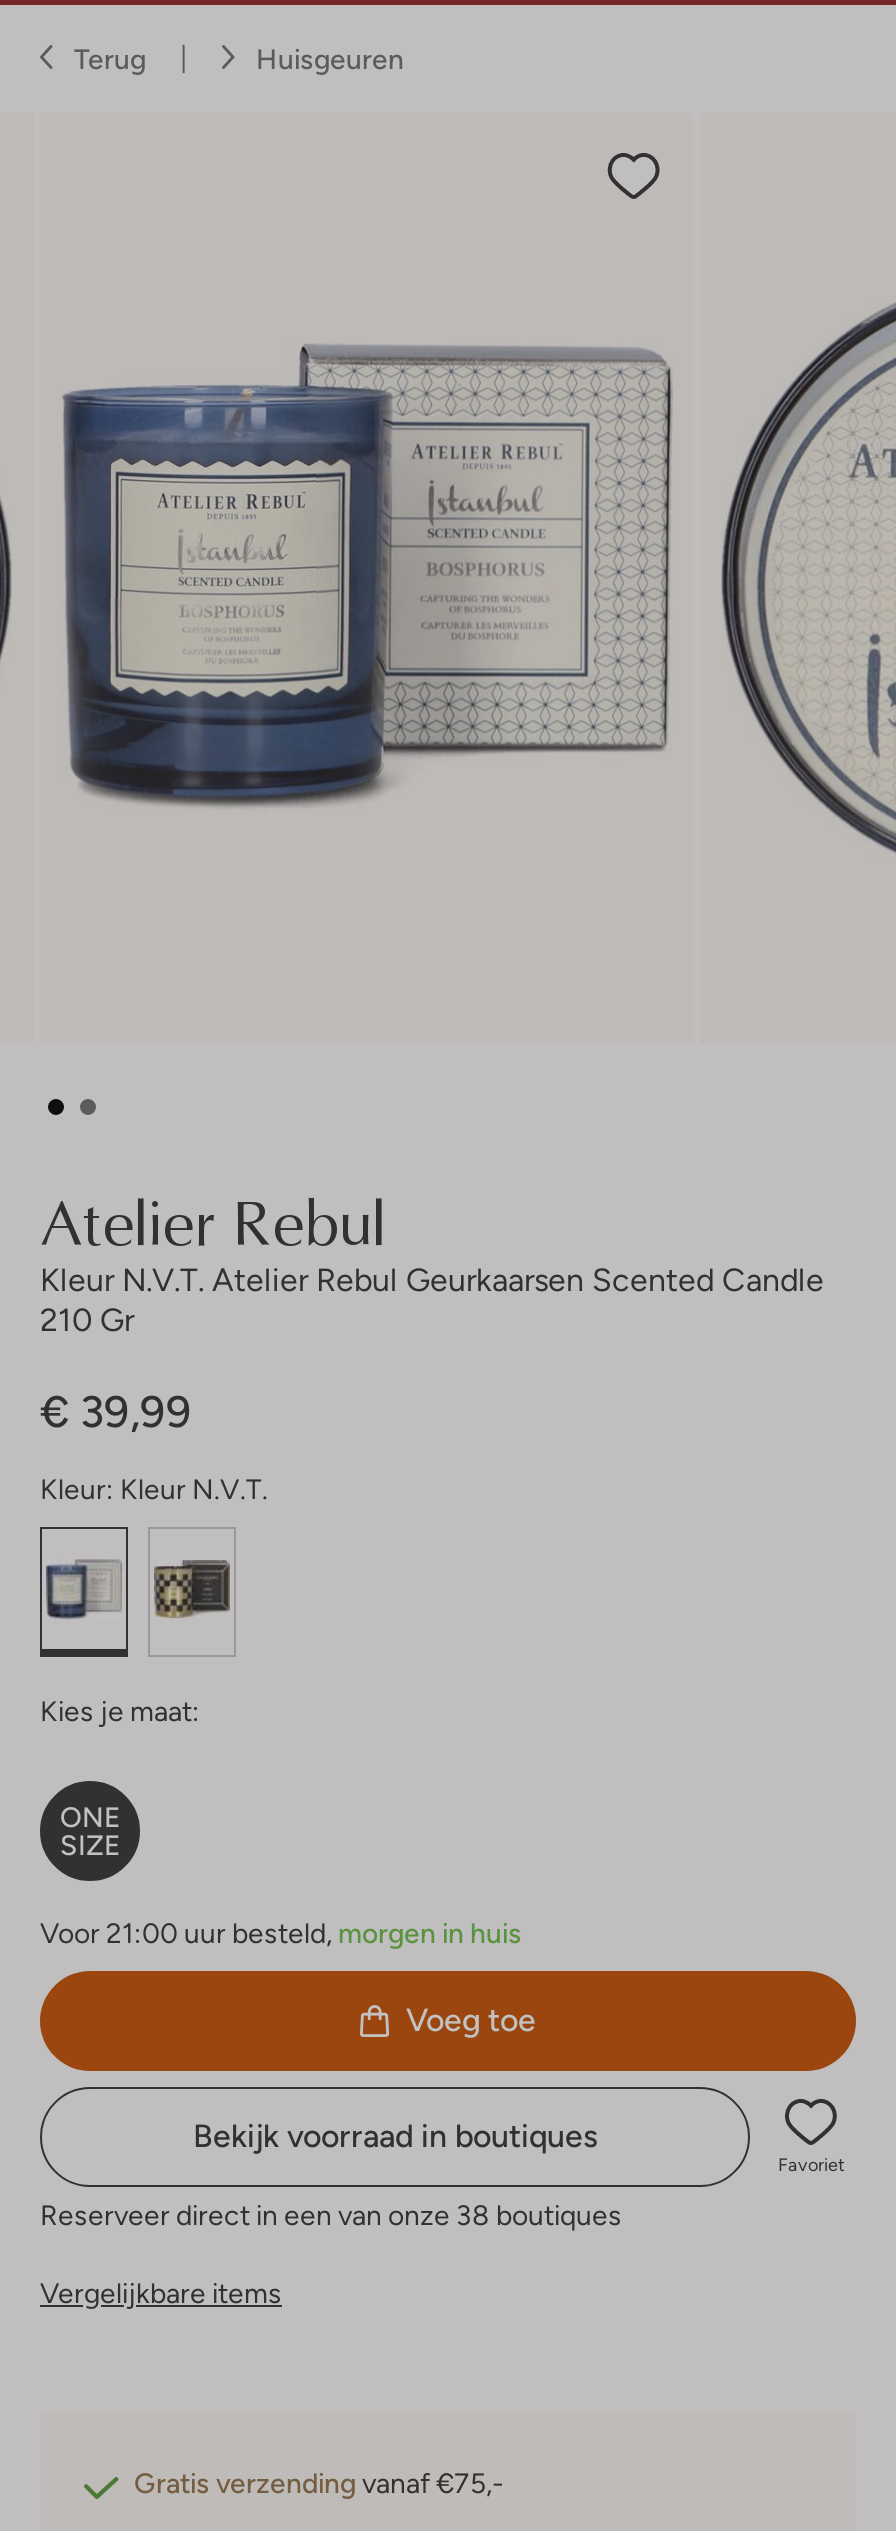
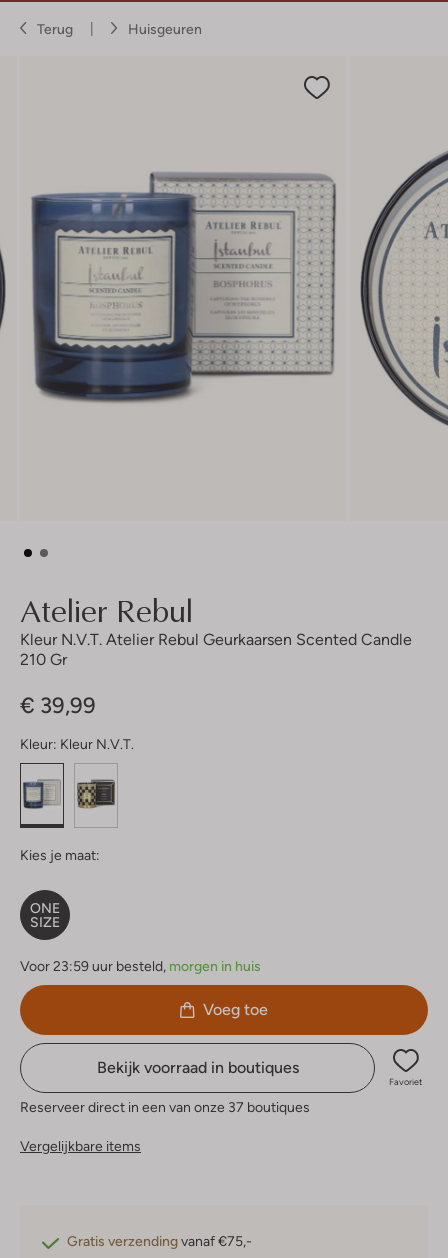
- Voor 21:00 uur besteld, morgen in huis
+ Voor 23:59 uur besteld, morgen in huis

- Reserveer direct in een van onze 38 boutiques
+ Reserveer direct in een van onze 37 boutiques
